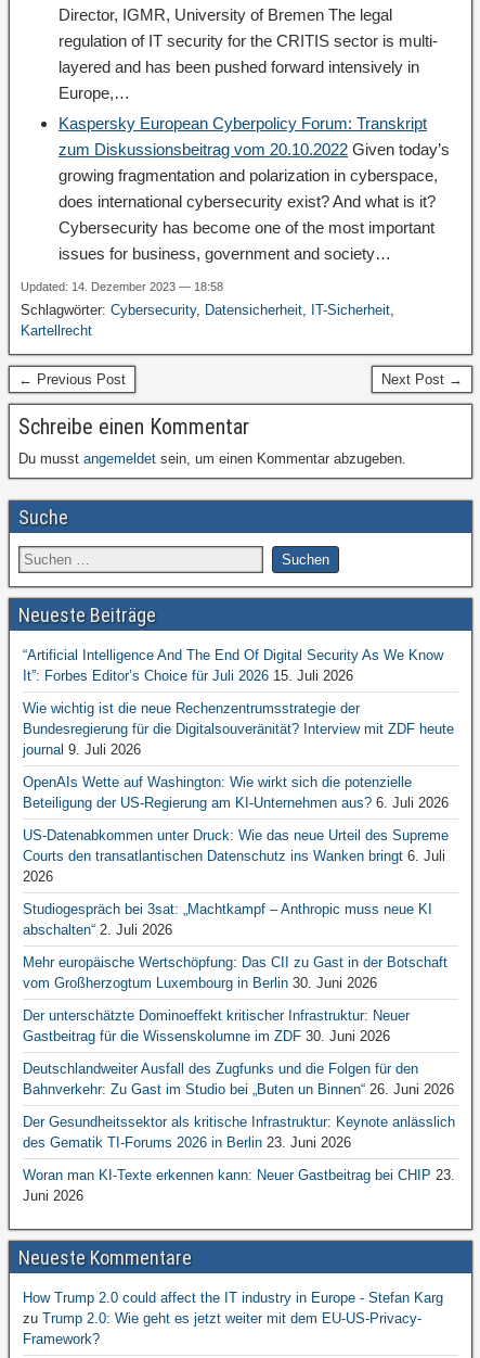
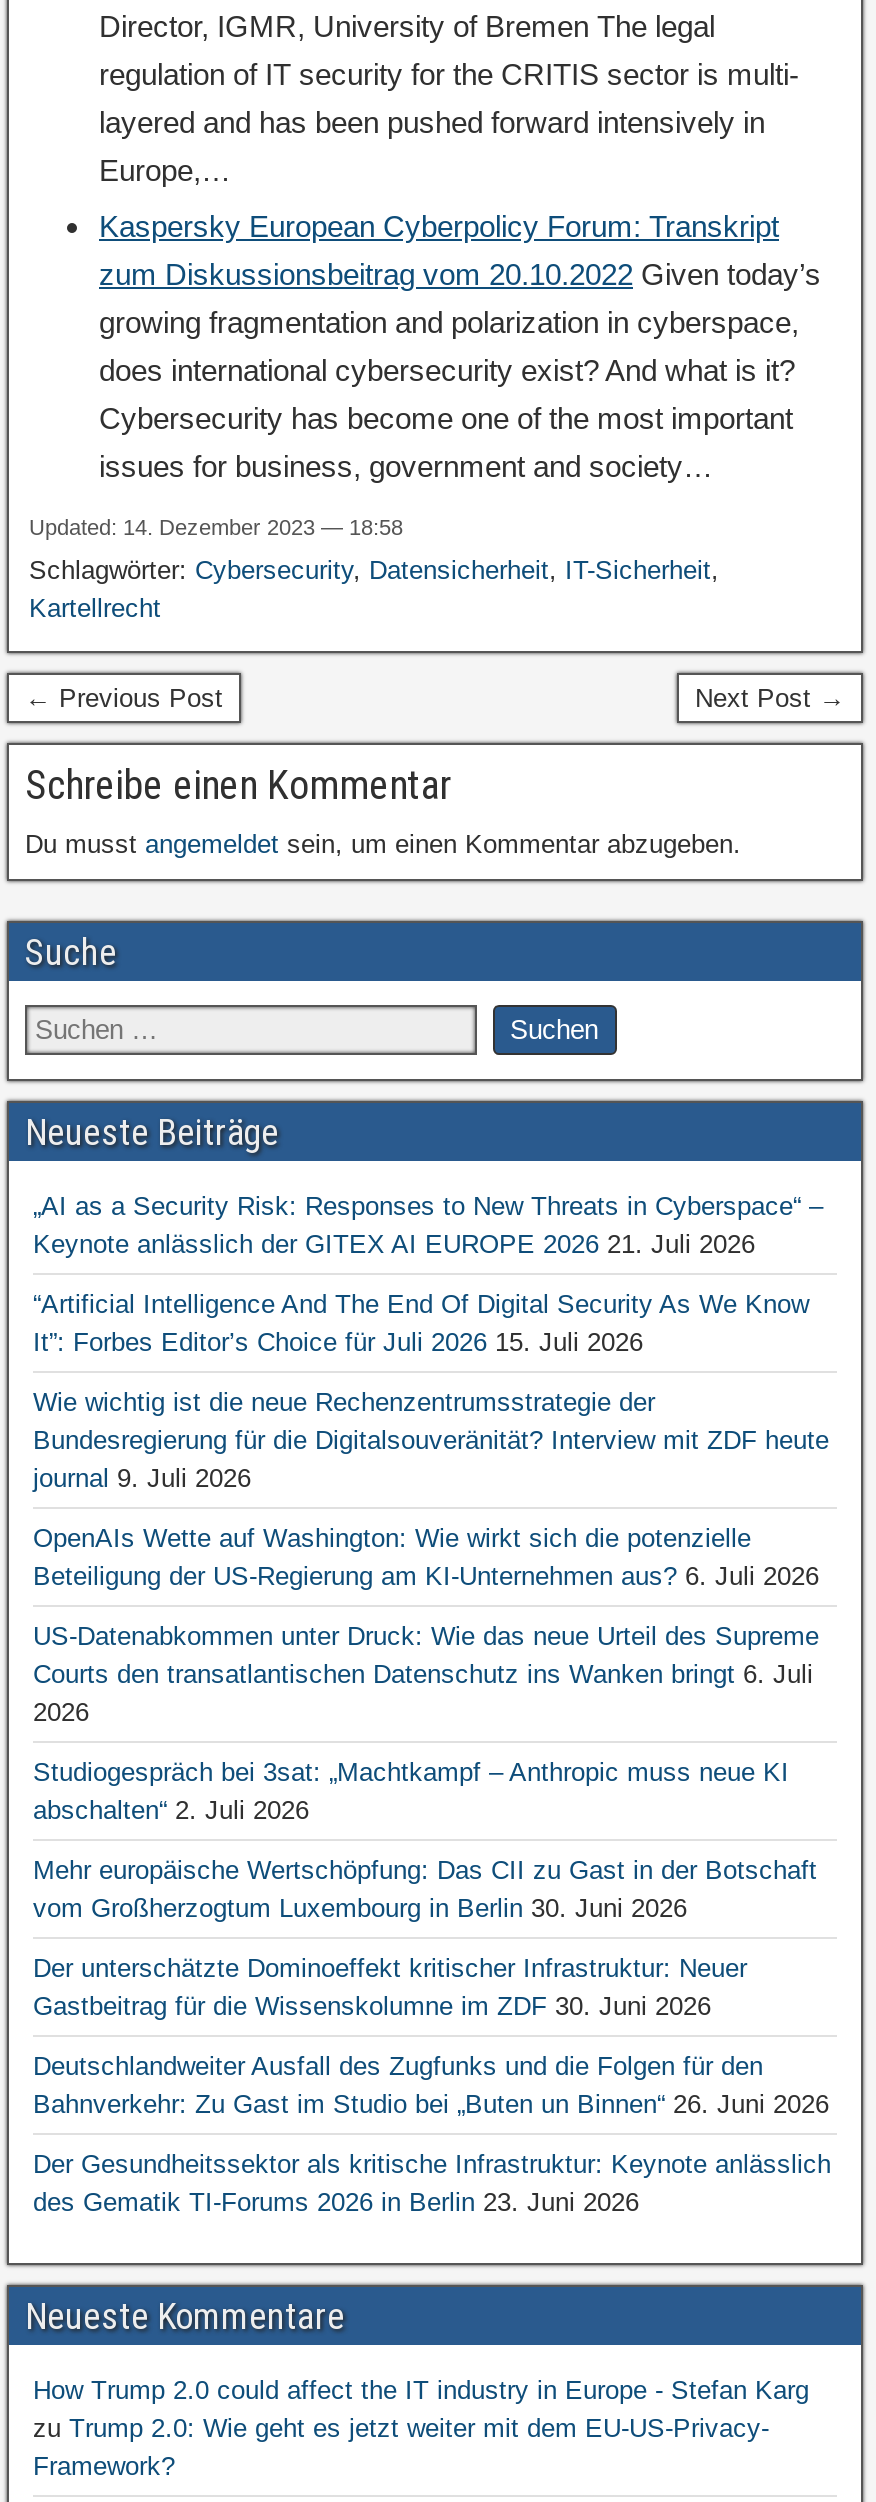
+ „AI as a Security Risk: Responses to New Threats in Cyberspace“ –
+ Keynote anlässlich der GITEX AI EUROPE 2026 21. Juli 2026

moved down: “Artificial Intelligence And The End Of Digital Security As We Know | It”: Forbes Editor’s Choice für Juli 2026 15. Juli 2026 | Wie wichtig ist die neue Rechenzentrumsstrategie der | ... | Der Gesundheitssektor als kritische Infrastruktur: Keynote anlässlich | des Gematik TI-Forums 2026 in Berlin 23. Juni 2026

- Woran man KI-Texte erkennen kann: Neuer Gastbeitrag bei CHIP 23.
- Juni 2026
